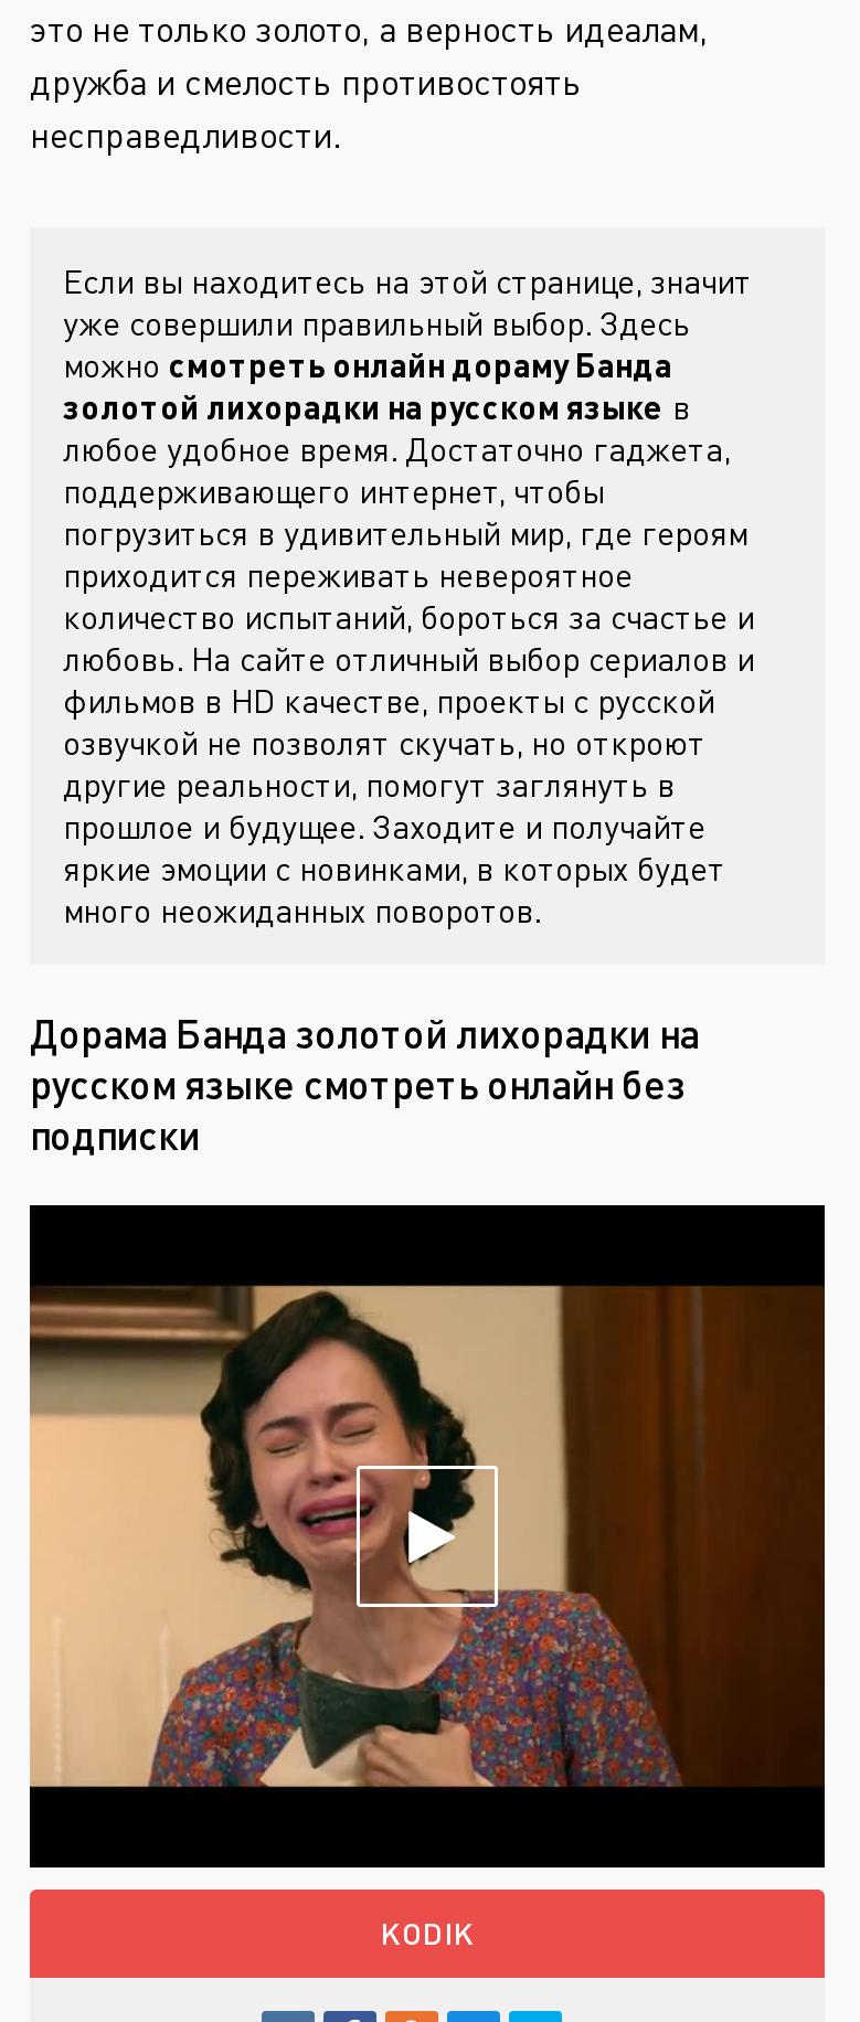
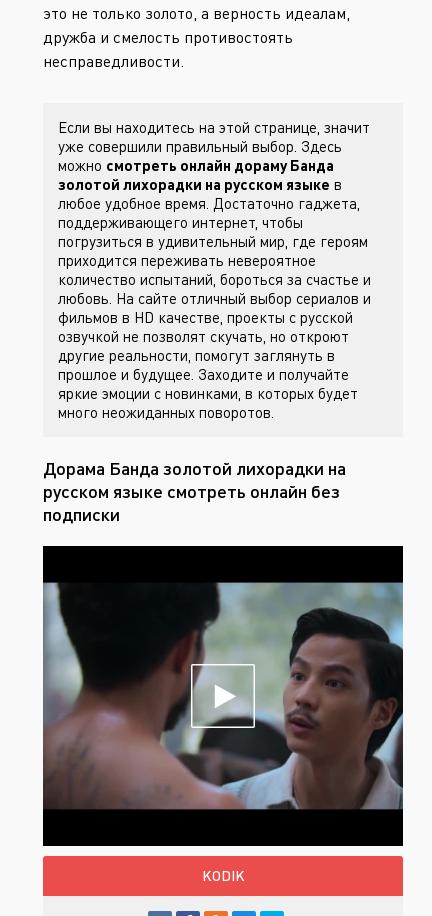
- [image]
+ [image]
